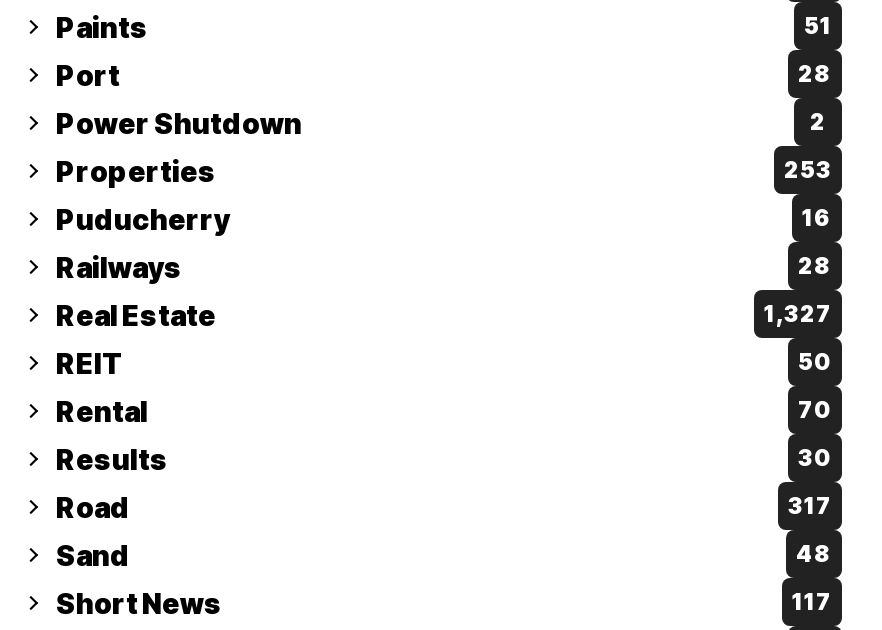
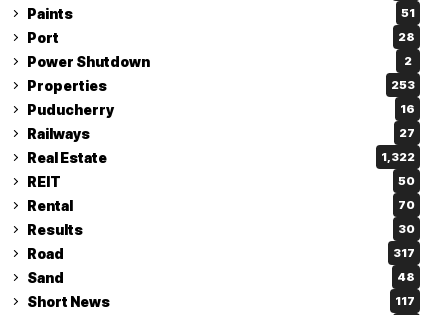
- 28
+ 27

- 1,327
+ 1,322
